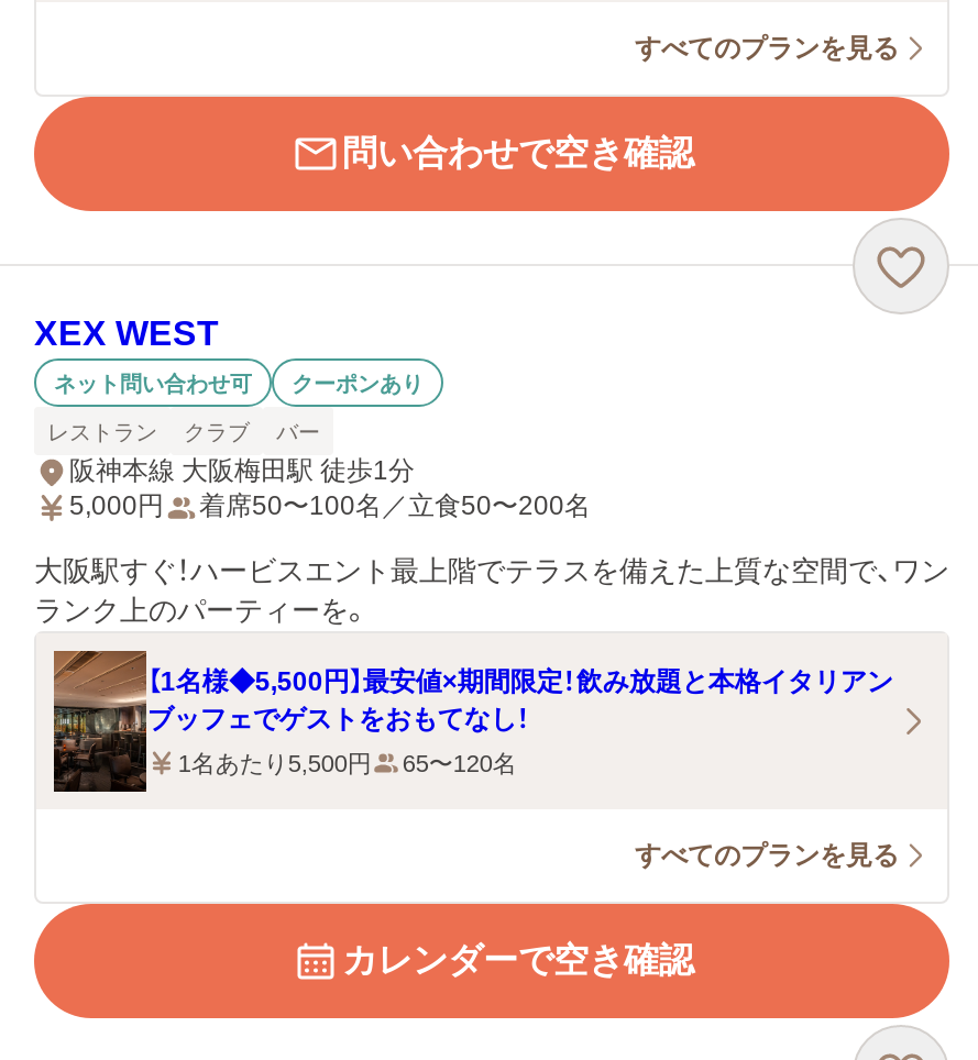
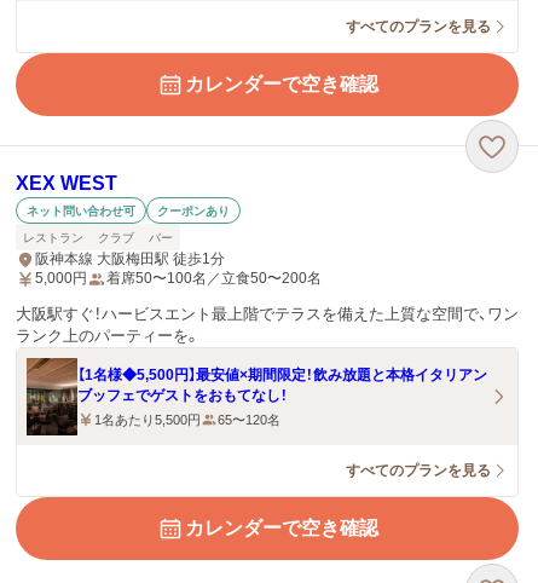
- 問い合わせで空き確認
+ カレンダーで空き確認
